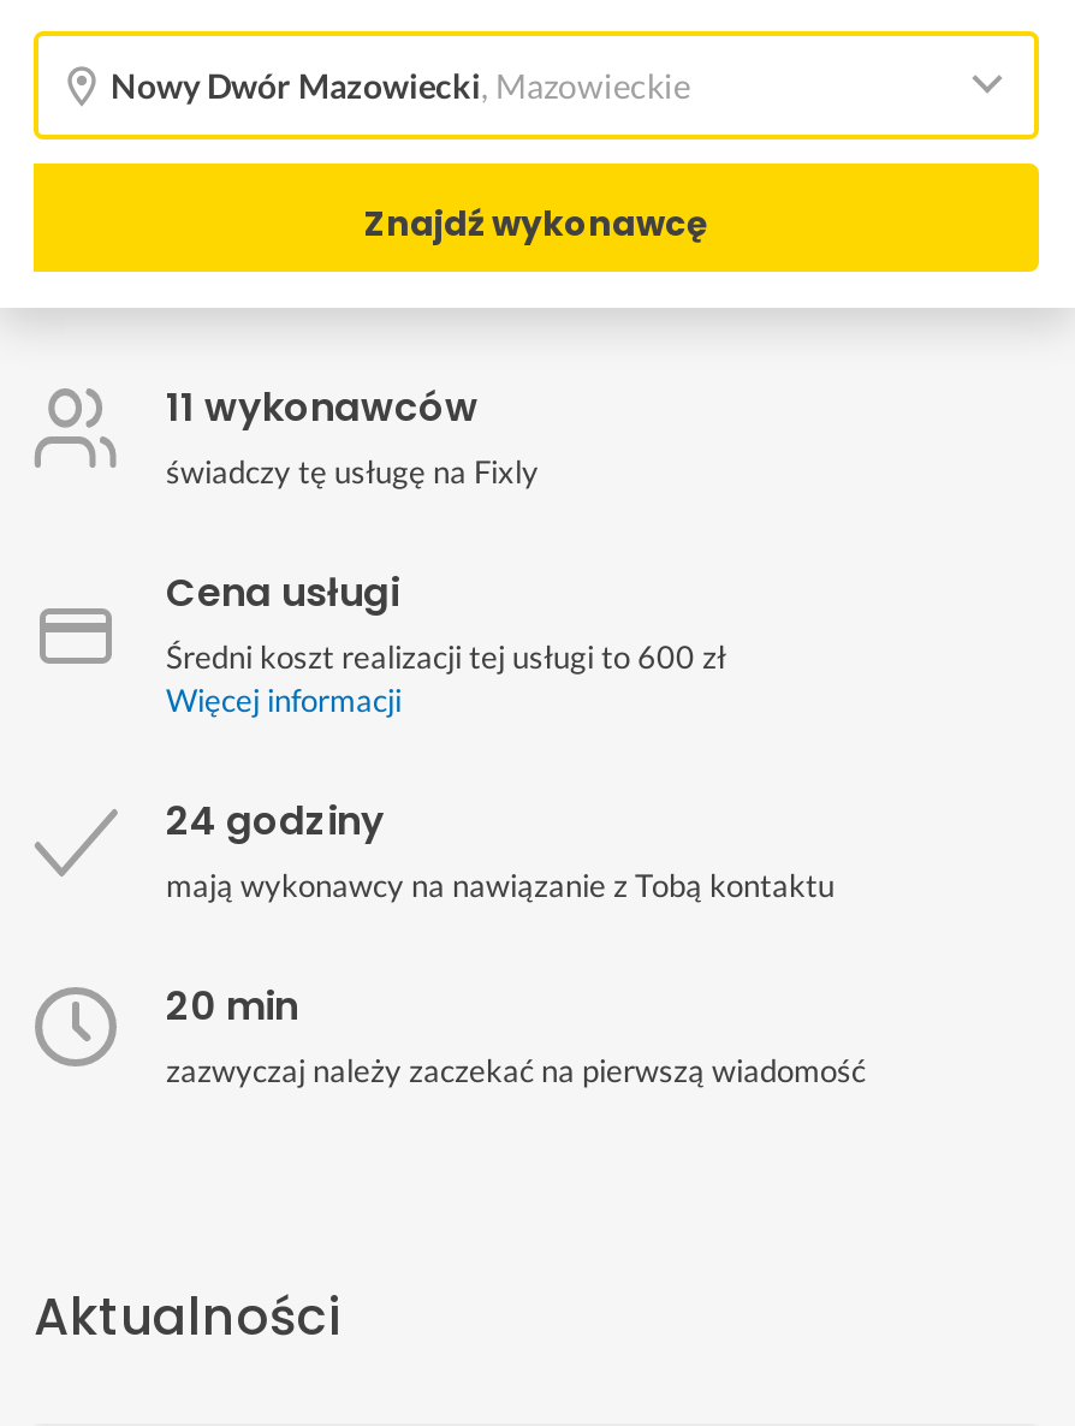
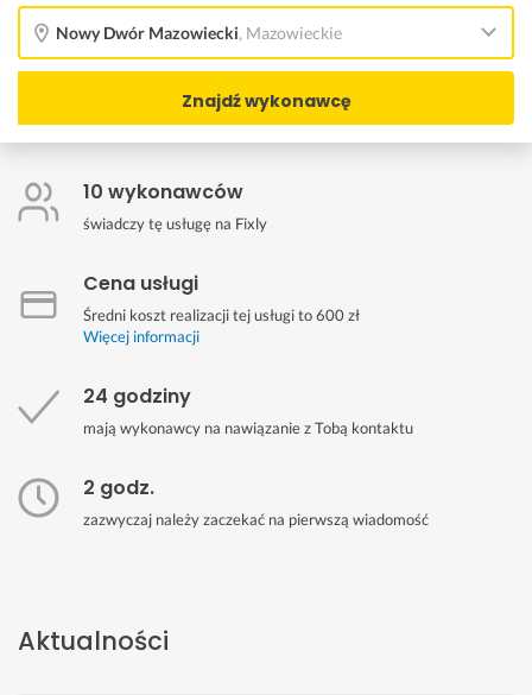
- 11 wykonawców
+ 10 wykonawców

- 20 min
+ 2 godz.
